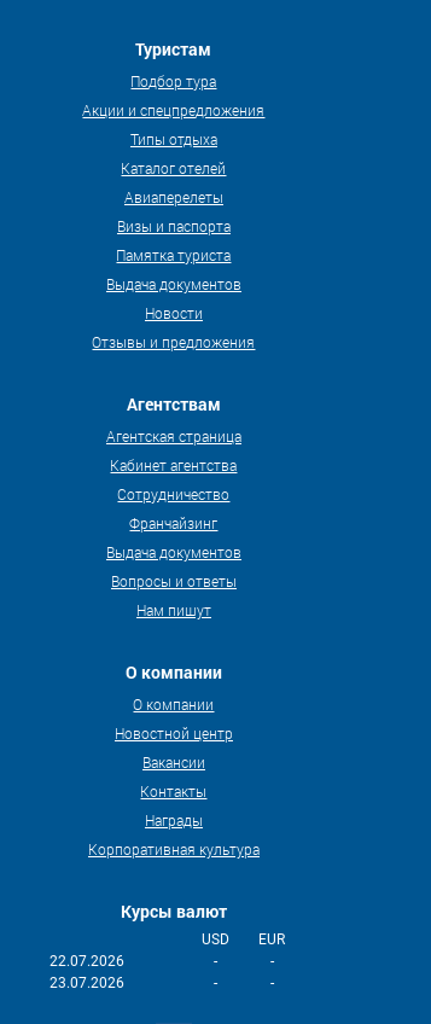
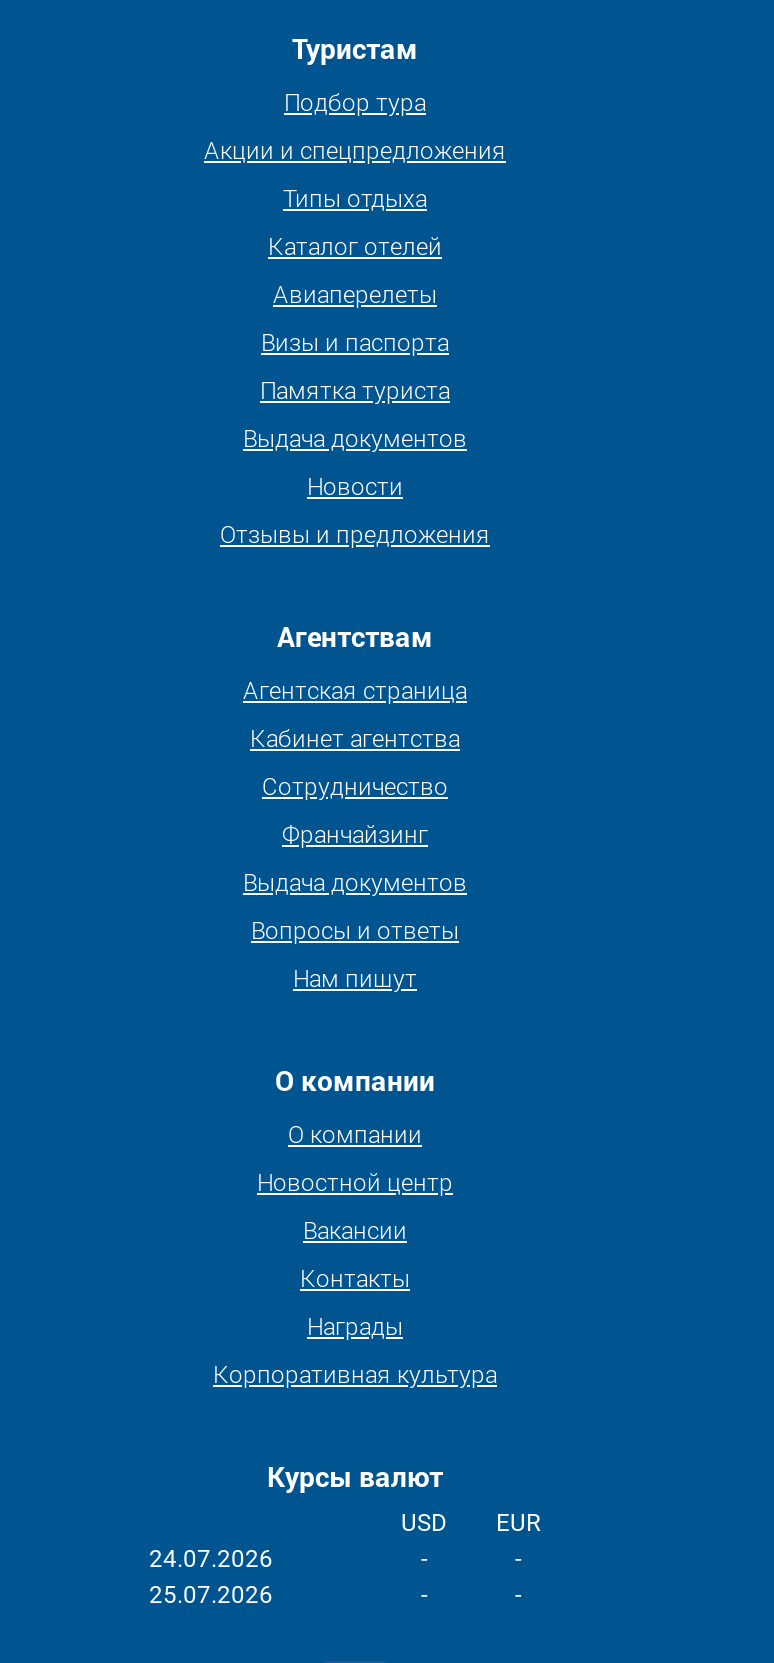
- 22.07.2026
+ 24.07.2026

- 23.07.2026
+ 25.07.2026
